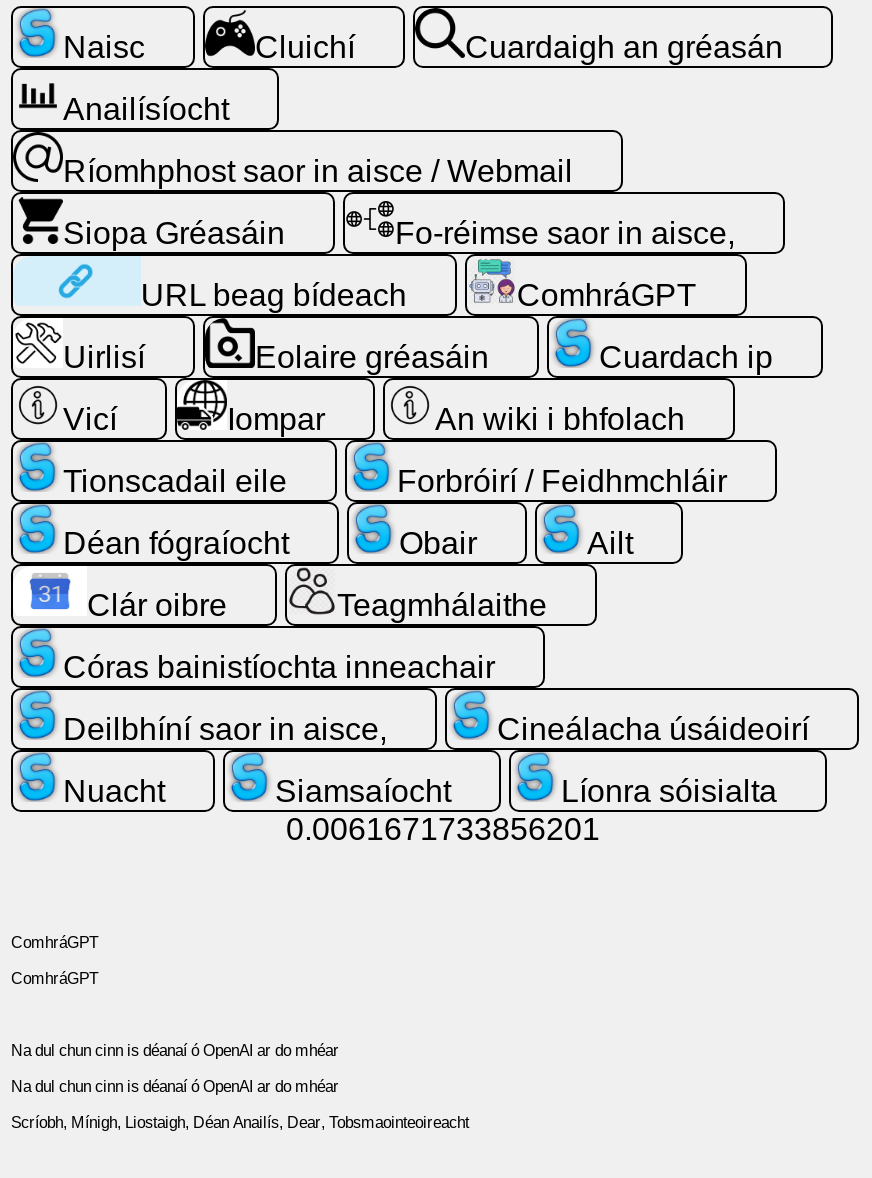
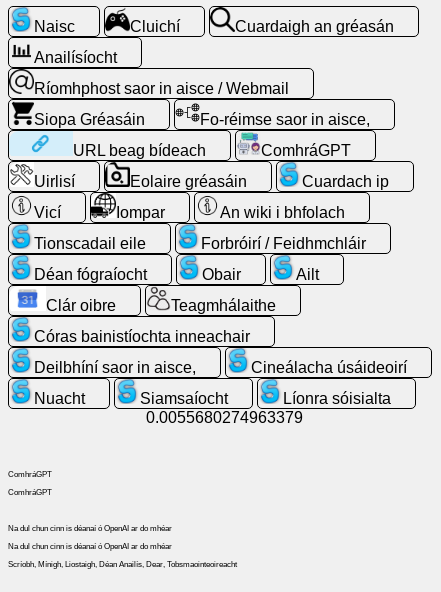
- 0.0061671733856201
+ 0.0055680274963379
